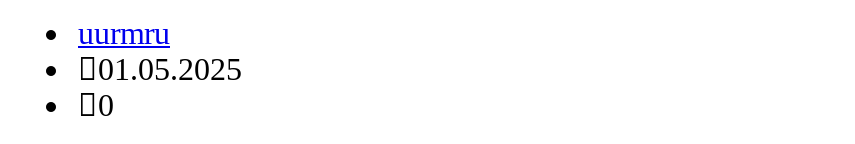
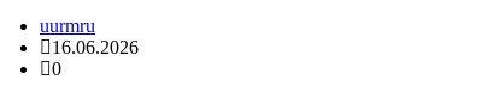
- 01.05.2025
+ 16.06.2026
